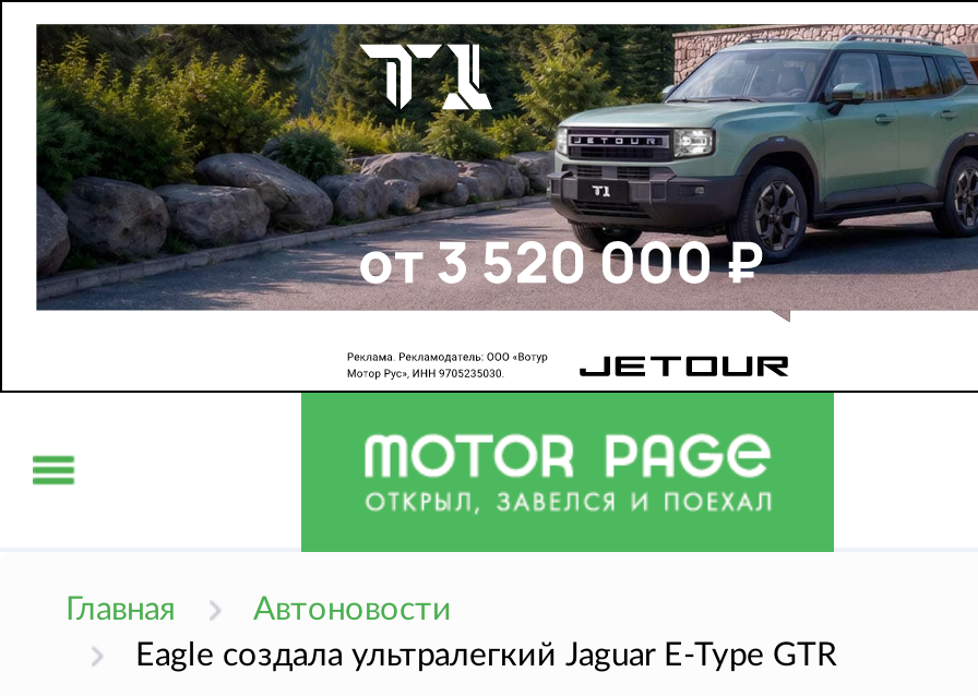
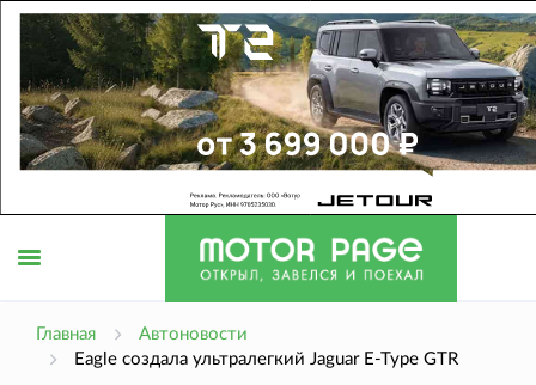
- [image]
+ [image]
